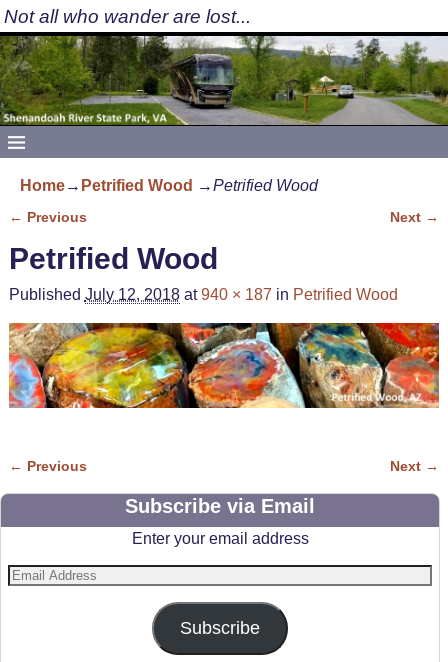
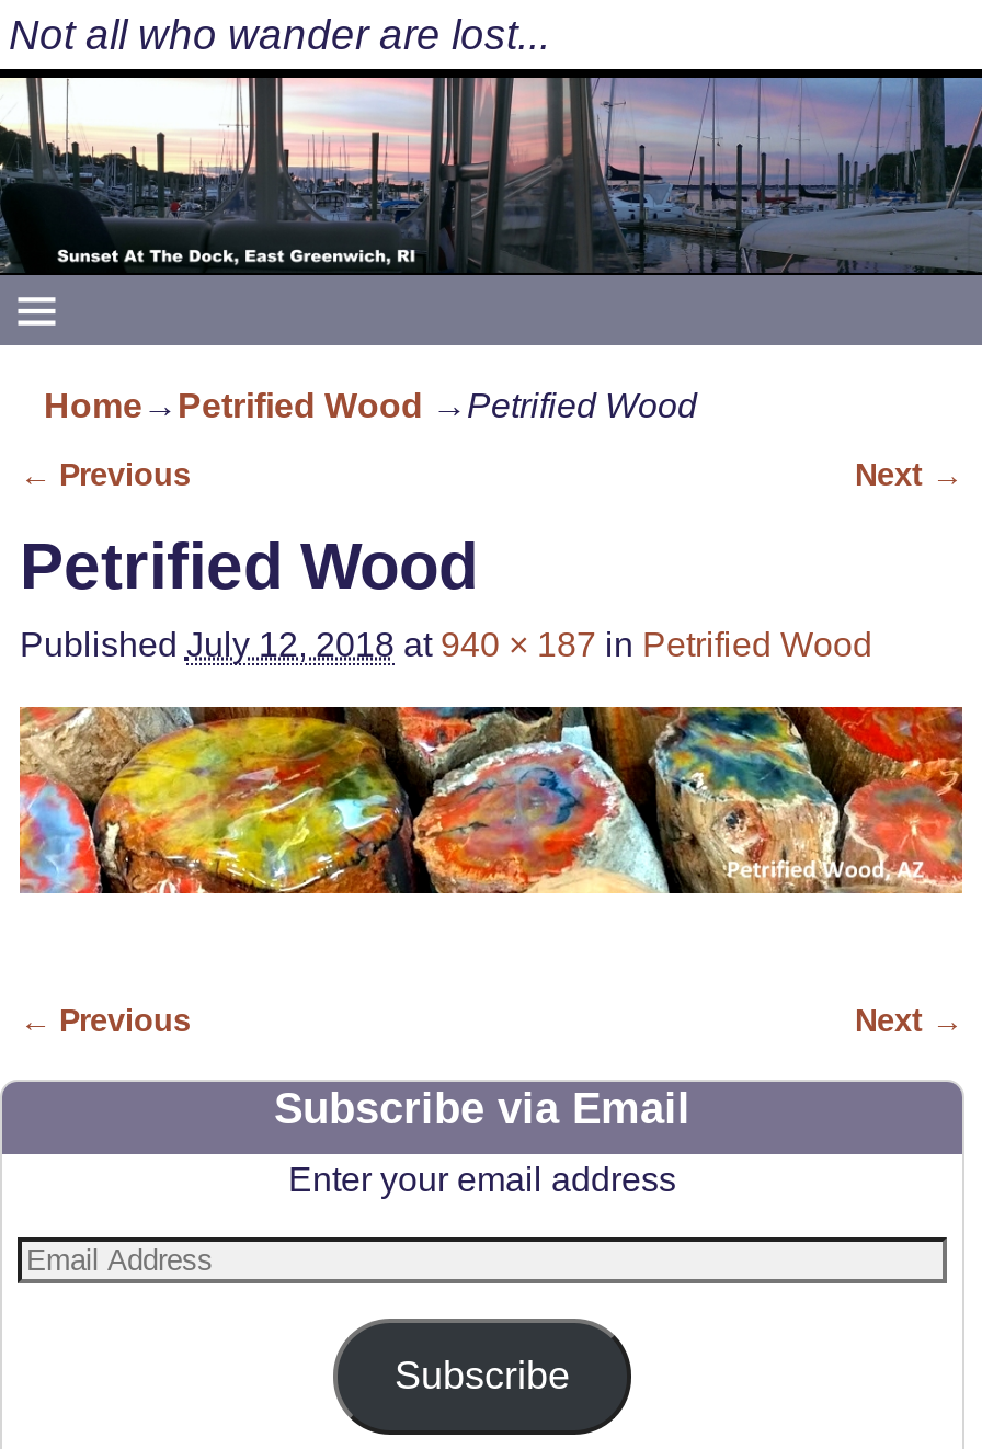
- [image]
+ [image]
